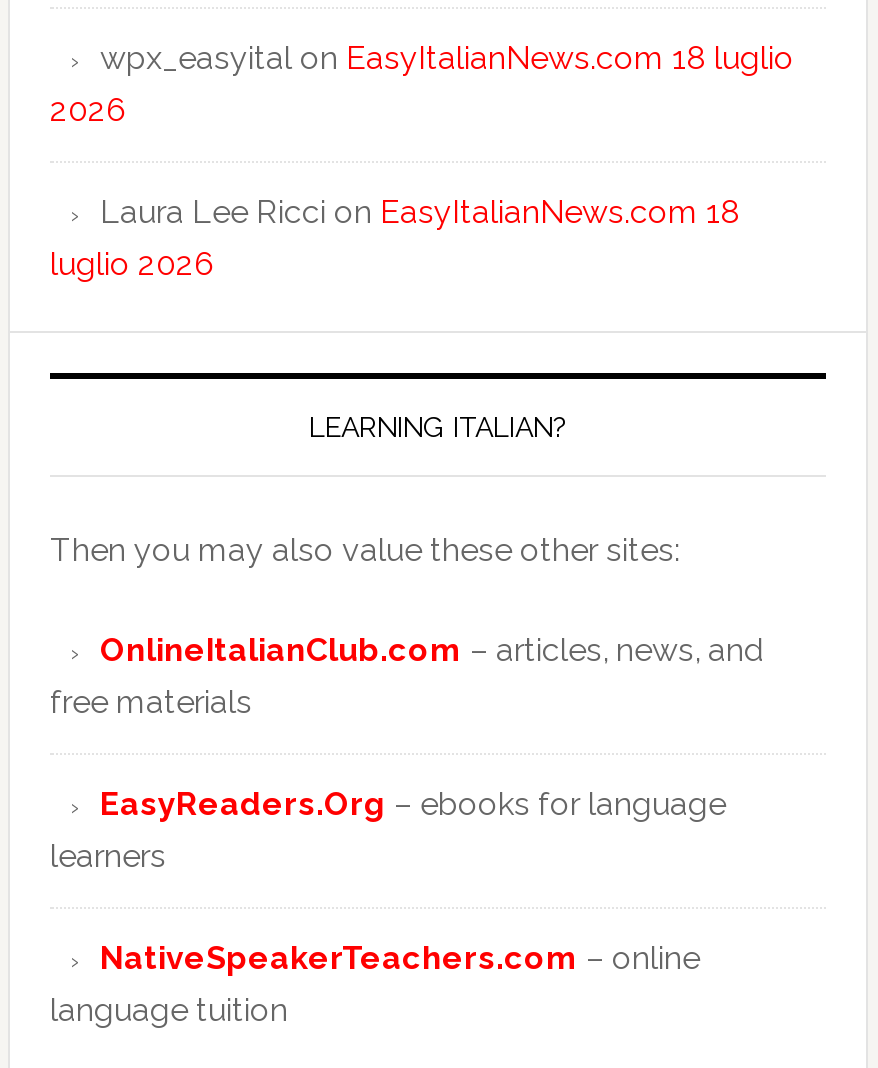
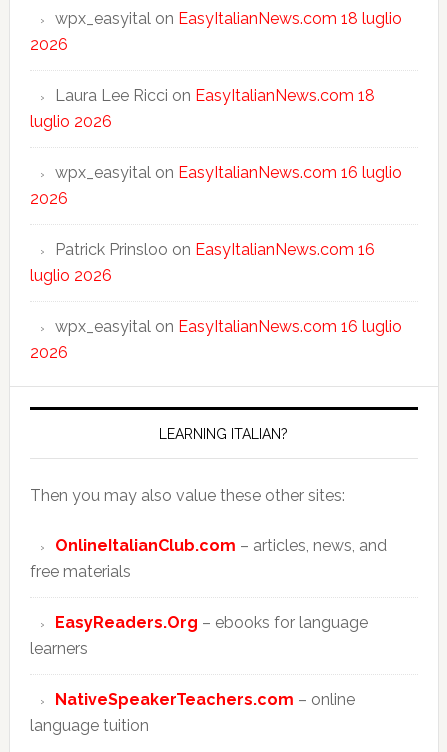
+ wpx_easyital on EasyItalianNews.com 16 luglio
+ 2026
+ Patrick Prinsloo on EasyItalianNews.com 16
+ luglio 2026
+ wpx_easyital on EasyItalianNews.com 16 luglio
+ 2026
